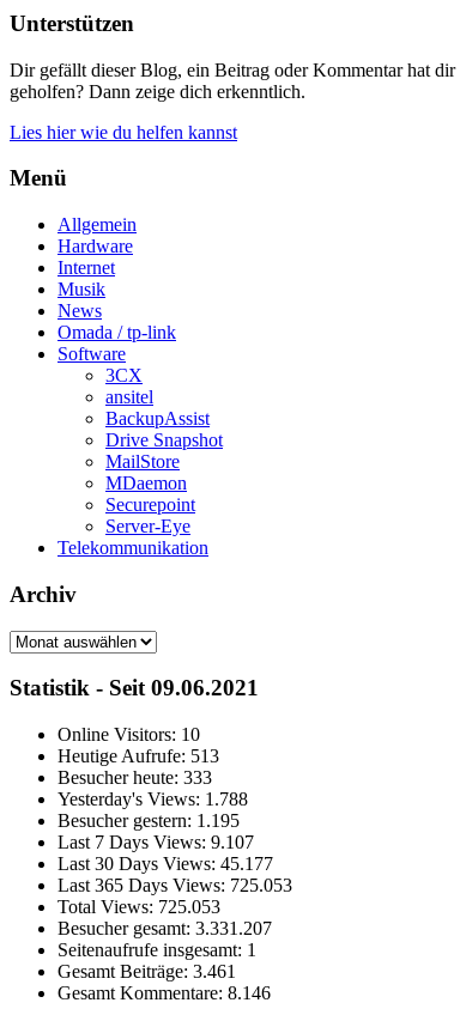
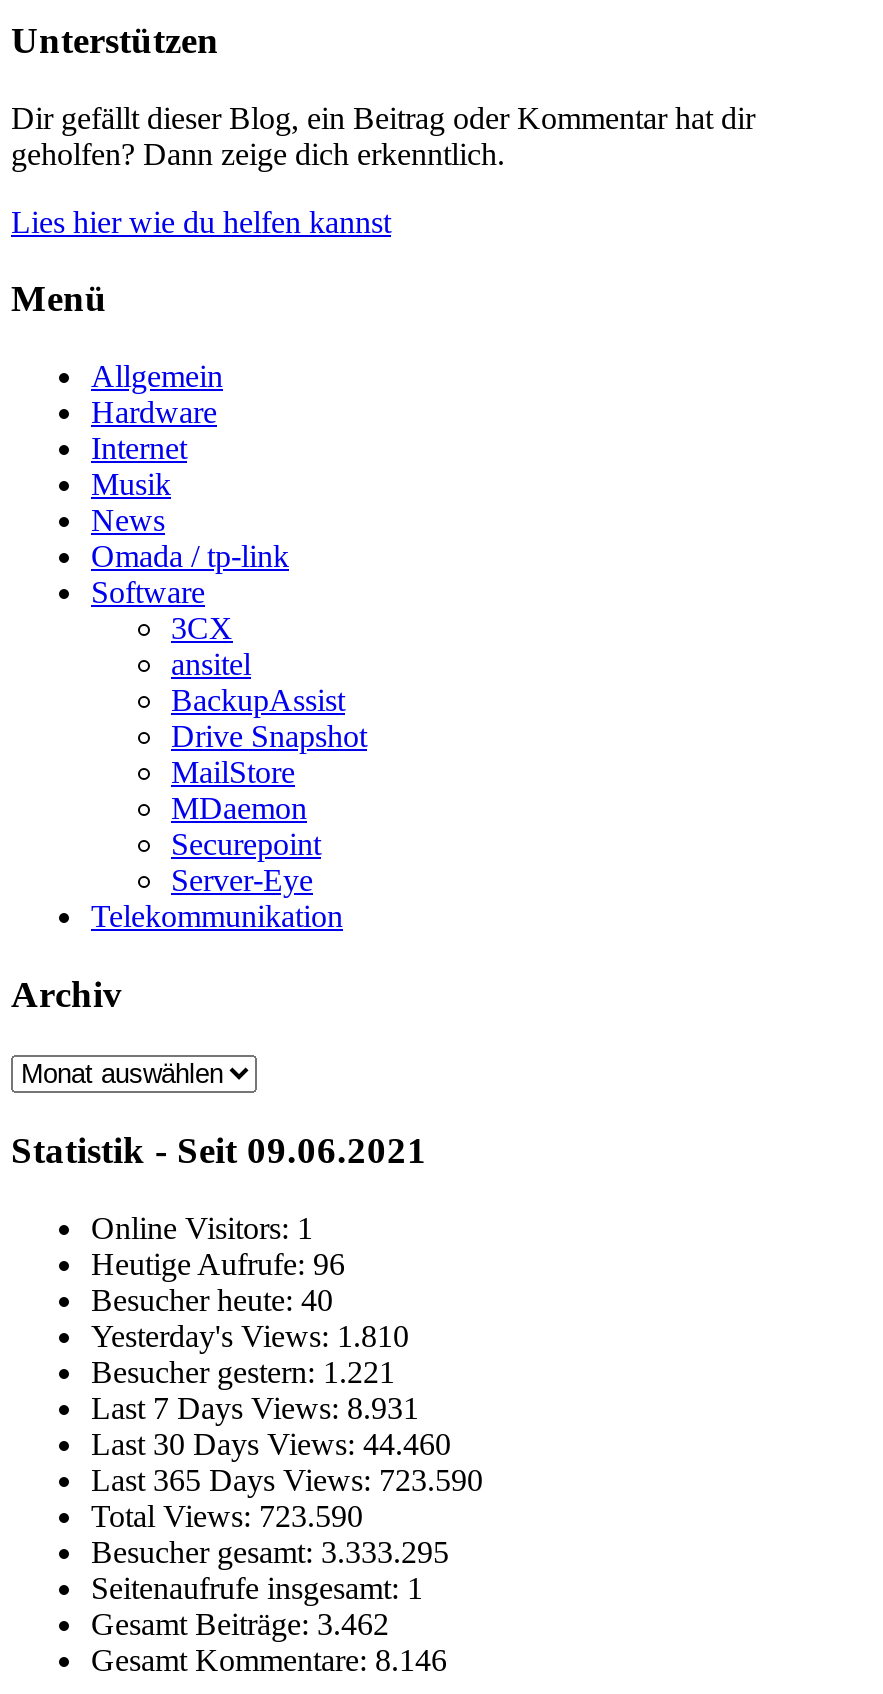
- Online Visitors: 10
+ Online Visitors: 1

- Heutige Aufrufe: 513
+ Heutige Aufrufe: 96

- Besucher heute: 333
+ Besucher heute: 40

- Yesterday's Views: 1.788
+ Yesterday's Views: 1.810

- Besucher gestern: 1.195
+ Besucher gestern: 1.221

- Last 7 Days Views: 9.107
+ Last 7 Days Views: 8.931

- Last 30 Days Views: 45.177
+ Last 30 Days Views: 44.460

- Last 365 Days Views: 725.053
+ Last 365 Days Views: 723.590

- Total Views: 725.053
+ Total Views: 723.590

- Besucher gesamt: 3.331.207
+ Besucher gesamt: 3.333.295

- Gesamt Beiträge:3.461
+ Gesamt Beiträge:3.462
